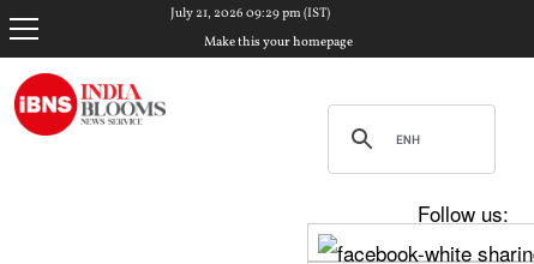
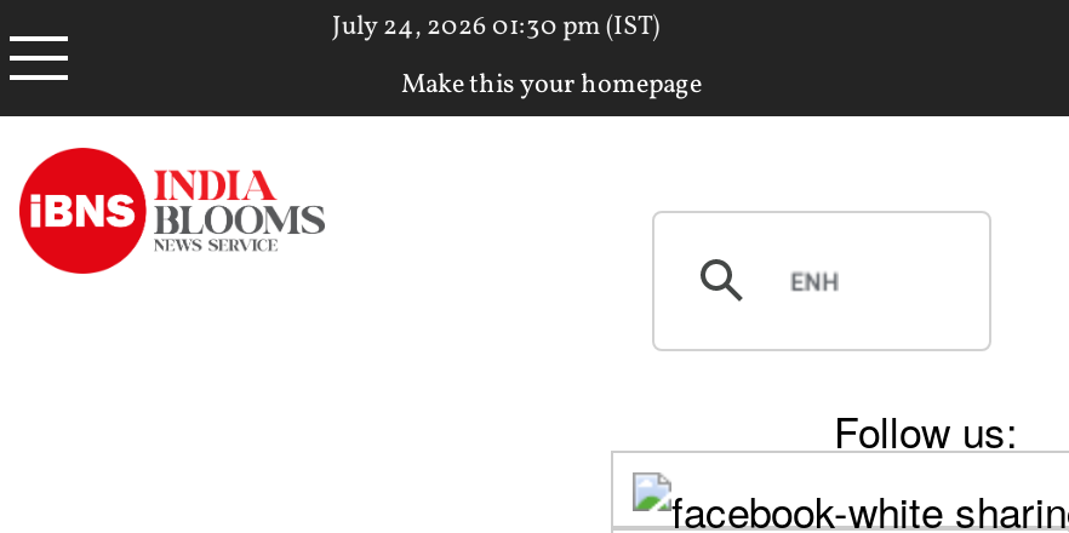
- July 21, 2026 09:29 pm (IST)
+ July 24, 2026 01:30 pm (IST)
